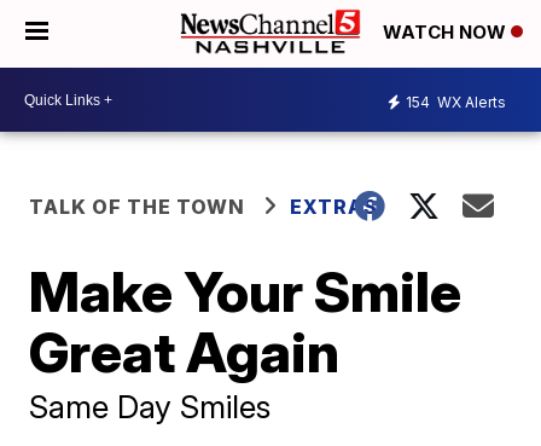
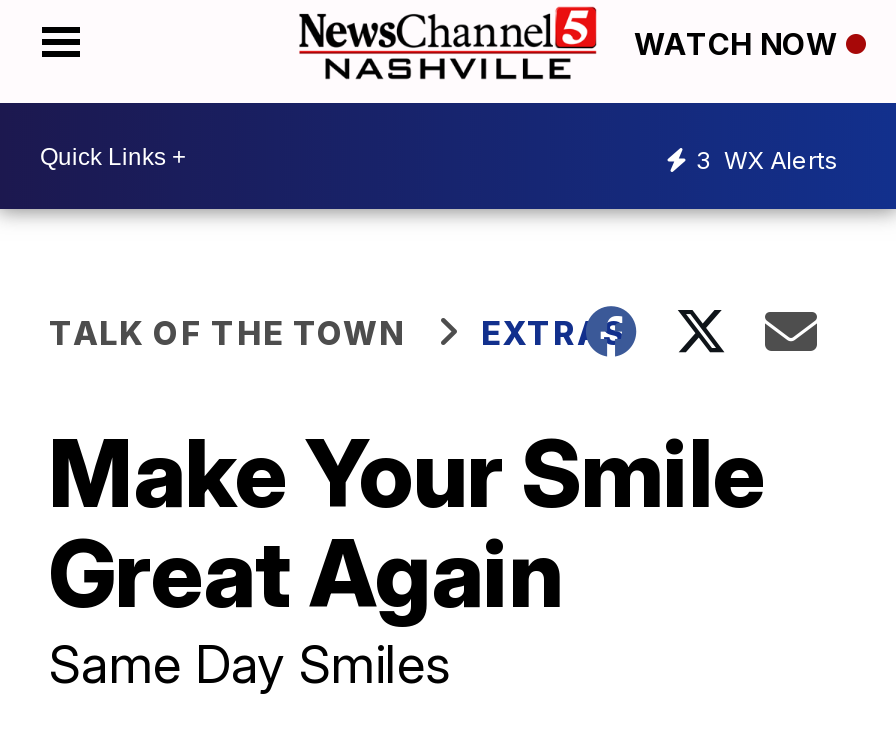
- 154 WX Alerts
+ 3 WX Alerts
